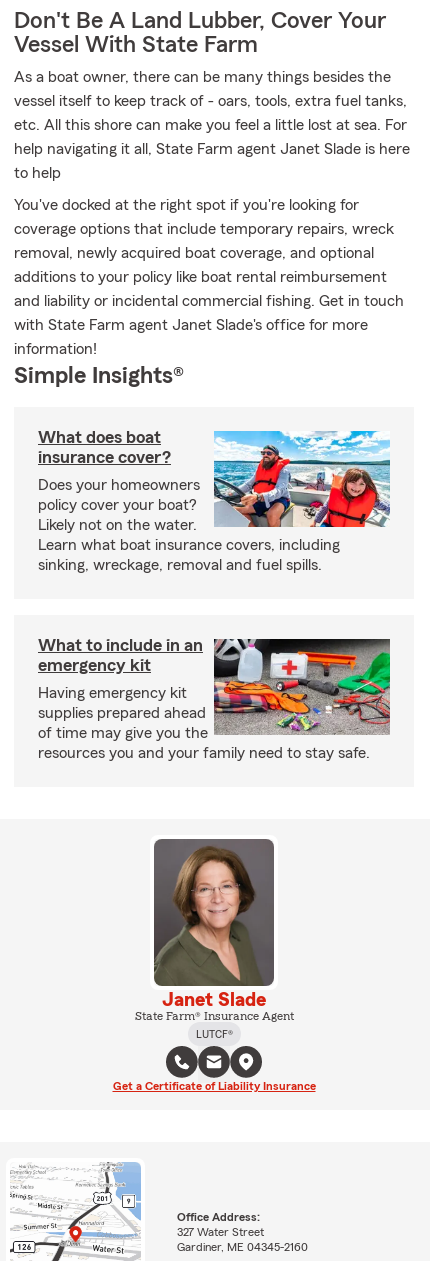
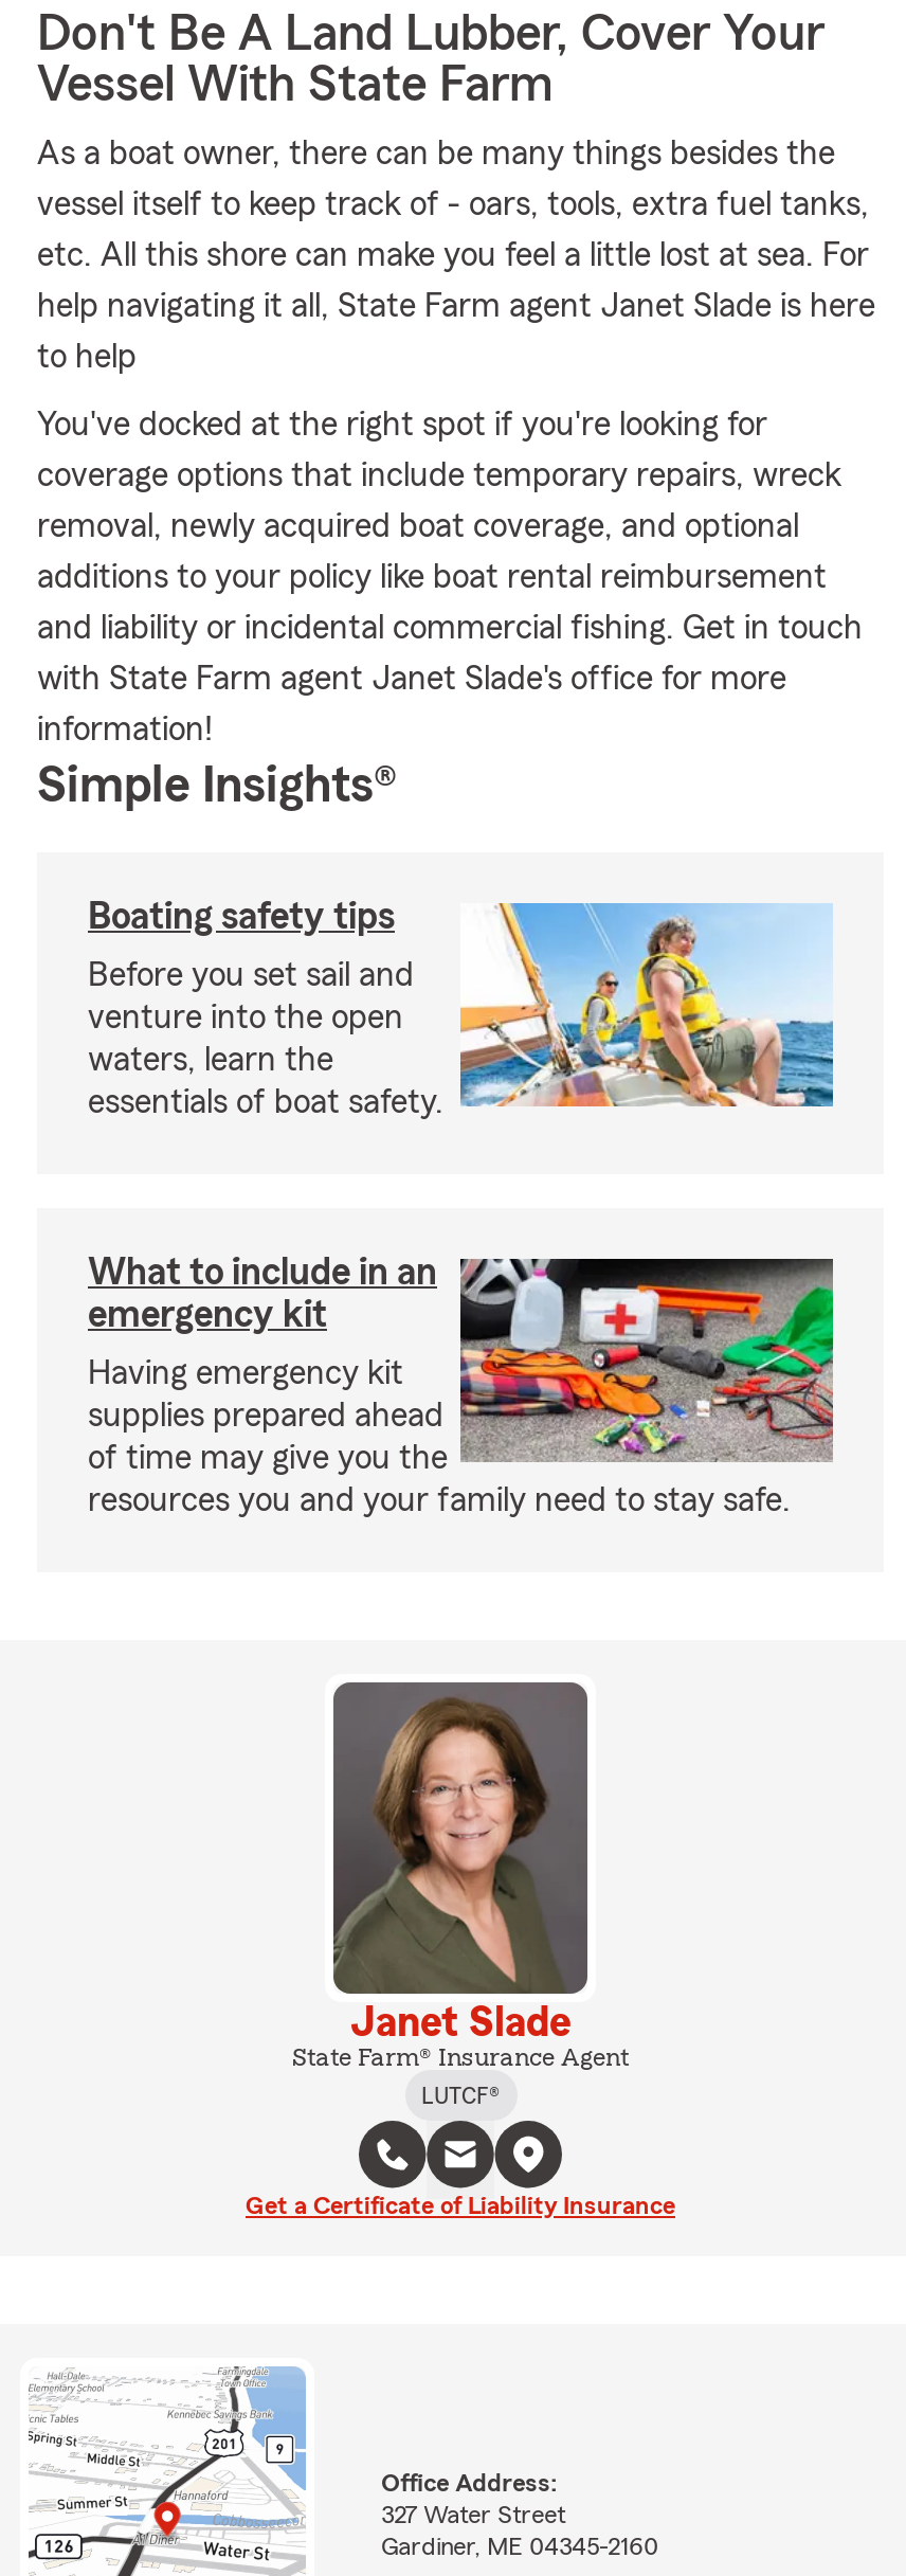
- What does boat
- insurance cover?
+ Boating safety tips

- [image]
- Does your homeowners
- policy cover your boat?
- Likely not on the water.
- Learn what boat insurance covers, including
- sinking, wreckage, removal and fuel spills.
+ [image]
+ Before you set sail and
+ venture into the open
+ waters, learn the
+ essentials of boat safety.
